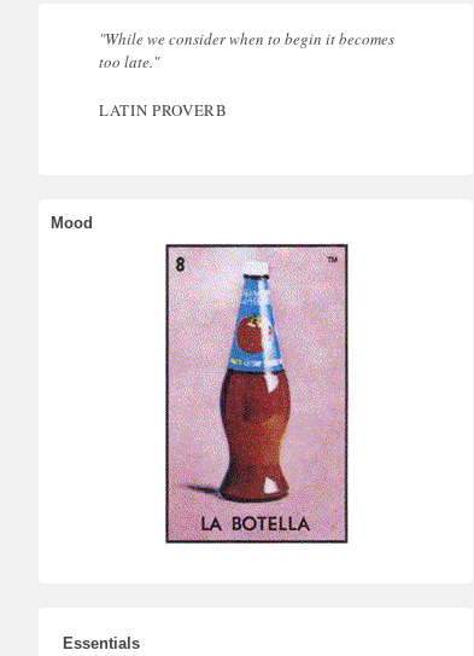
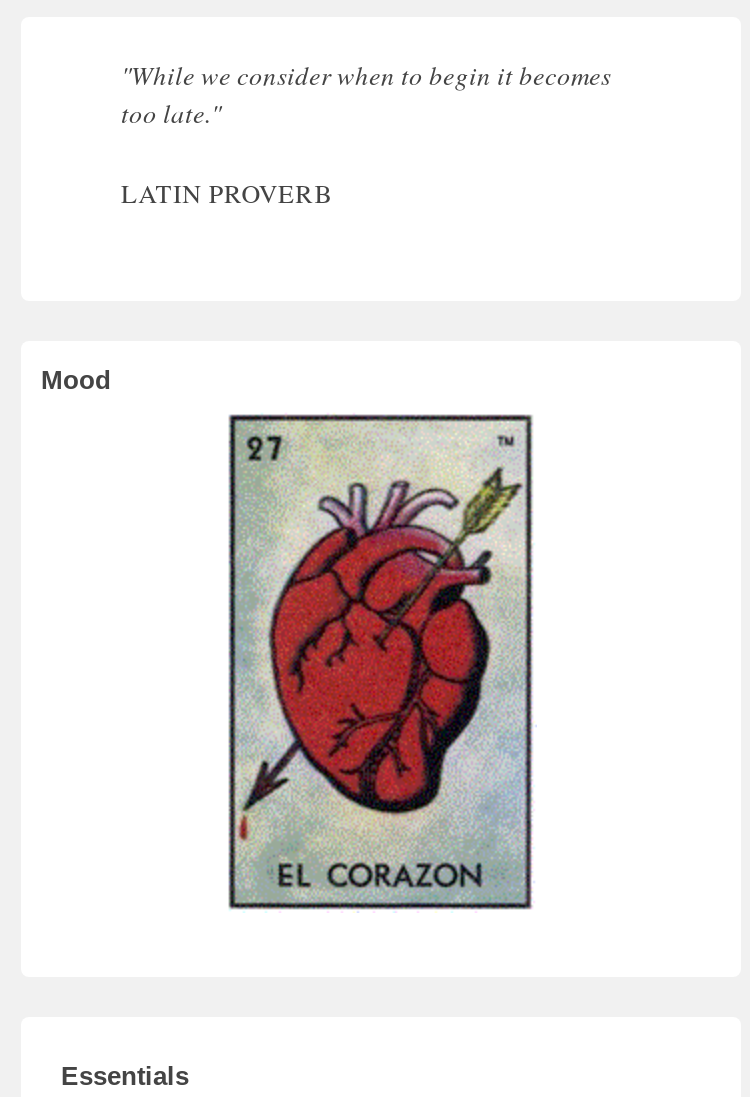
- [image]
+ [image]
